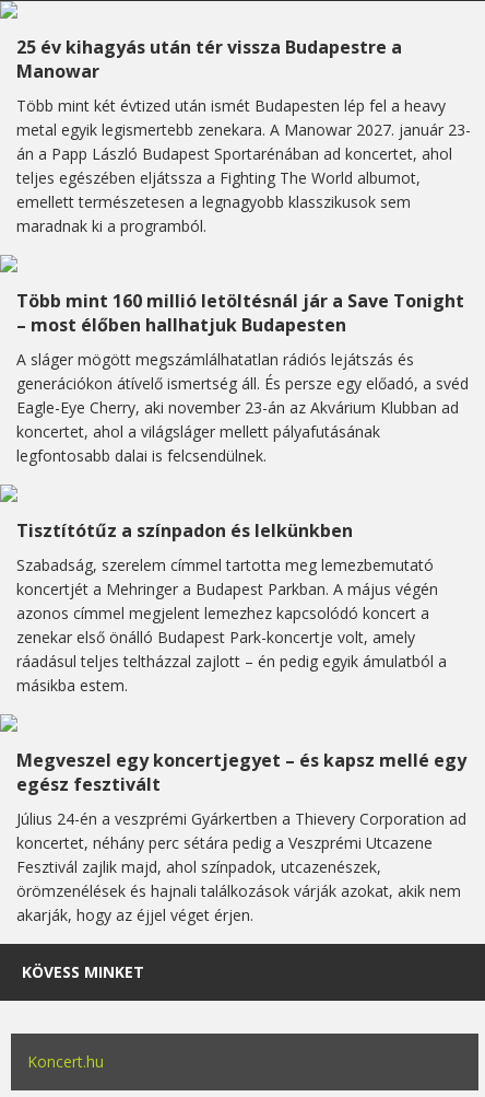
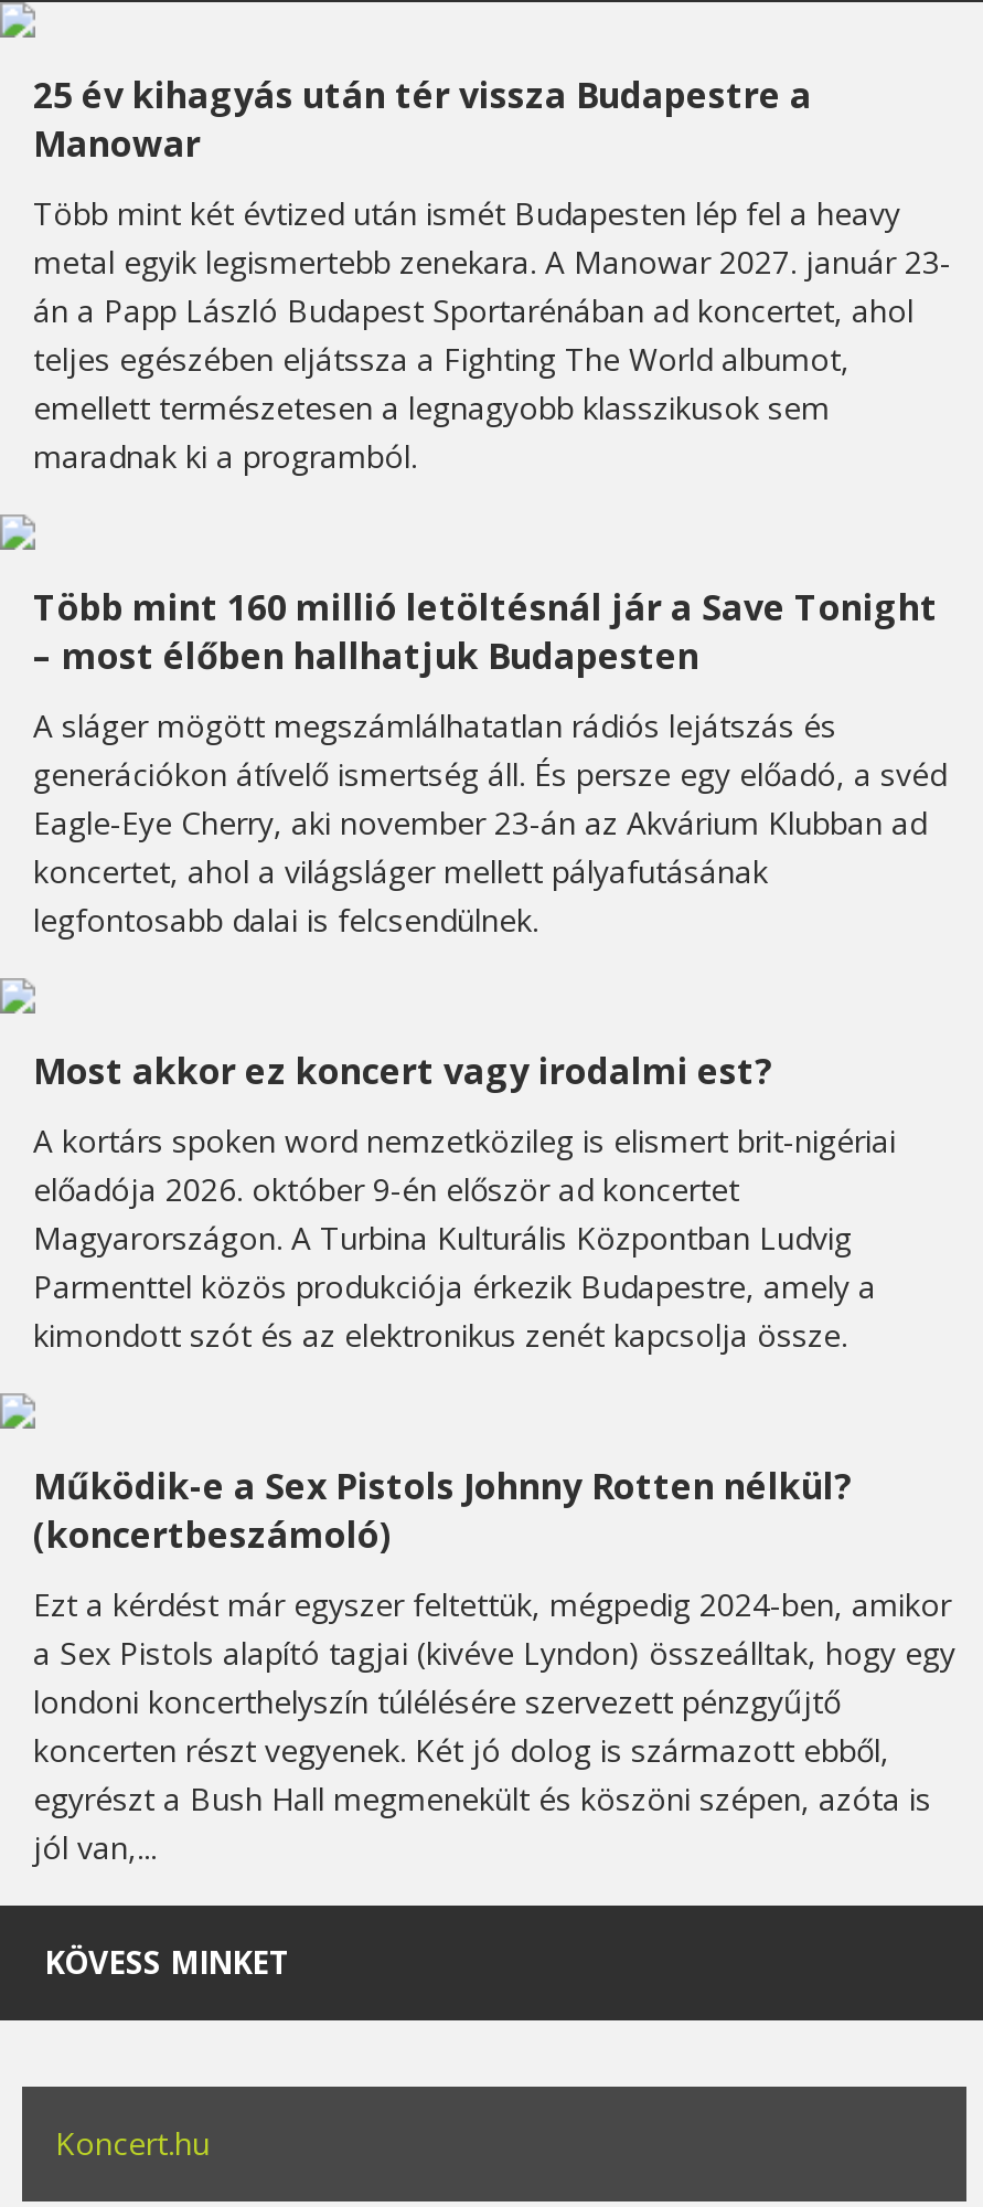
- Tisztítótűz a színpadon és lelkünkben
+ Most akkor ez koncert vagy irodalmi est?

- Szabadság, szerelem címmel tartotta meg lemezbemutató
- koncertjét a Mehringer a Budapest Parkban. A május végén
- azonos címmel megjelent lemezhez kapcsolódó koncert a
- zenekar első önálló Budapest Park-koncertje volt, amely
- ráadásul teljes teltházzal zajlott – én pedig egyik ámulatból a
- másikba estem.
+ A kortárs spoken word nemzetközileg is elismert brit-nigériai
+ előadója 2026. október 9-én először ad koncertet
+ Magyarországon. A Turbina Kulturális Központban Ludvig
+ Parmenttel közös produkciója érkezik Budapestre, amely a
+ kimondott szót és az elektronikus zenét kapcsolja össze.

- Megveszel egy koncertjegyet – és kapsz mellé egy
- egész fesztivált
+ Működik-e a Sex Pistols Johnny Rotten nélkül?
+ (koncertbeszámoló)

- Július 24-én a veszprémi Gyárkertben a Thievery Corporation ad
- koncertet, néhány perc sétára pedig a Veszprémi Utcazene
- Fesztivál zajlik majd, ahol színpadok, utcazenészek,
- örömzenélések és hajnali találkozások várják azokat, akik nem
- akarják, hogy az éjjel véget érjen.
+ Ezt a kérdést már egyszer feltettük, mégpedig 2024-ben, amikor
+ a Sex Pistols alapító tagjai (kivéve Lyndon) összeálltak, hogy egy
+ londoni koncerthelyszín túlélésére szervezett pénzgyűjtő
+ koncerten részt vegyenek. Két jó dolog is származott ebből,
+ egyrészt a Bush Hall megmenekült és köszöni szépen, azóta is
+ jól van,...
